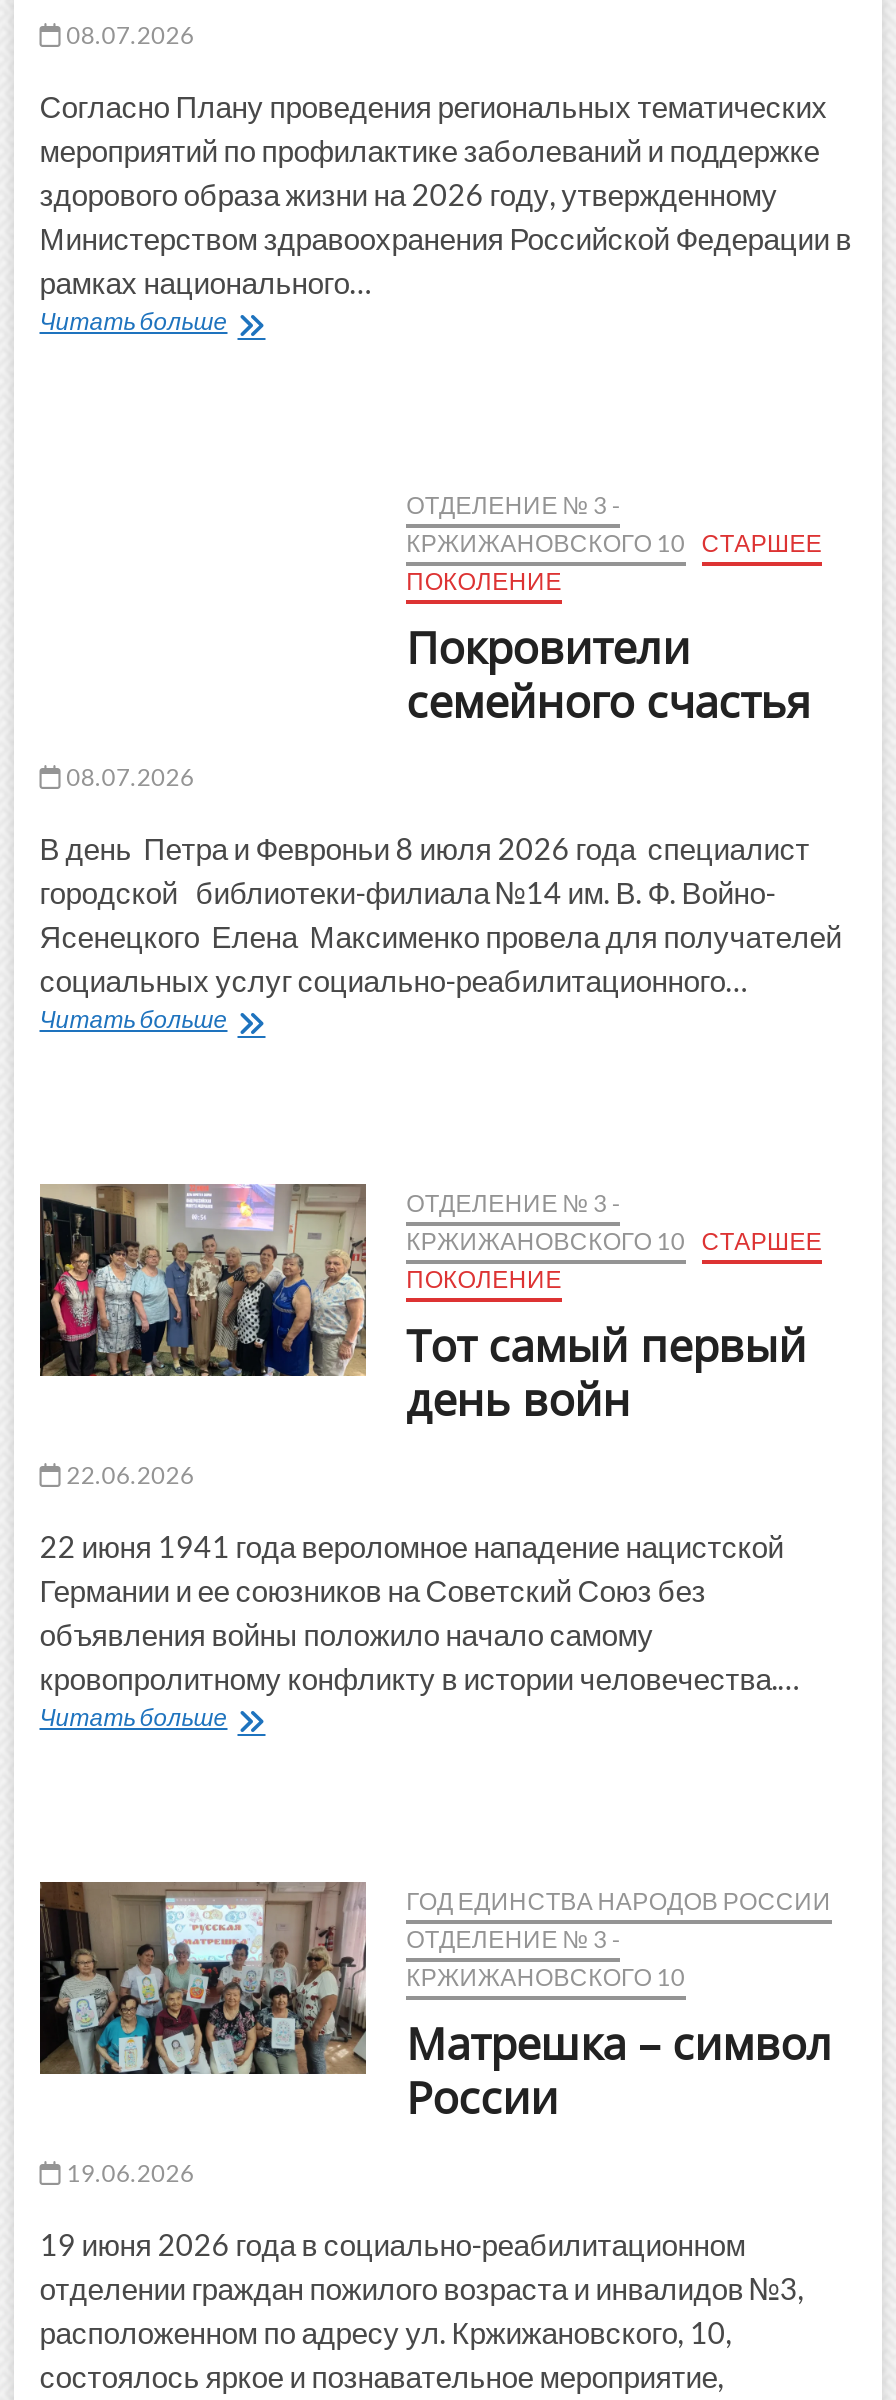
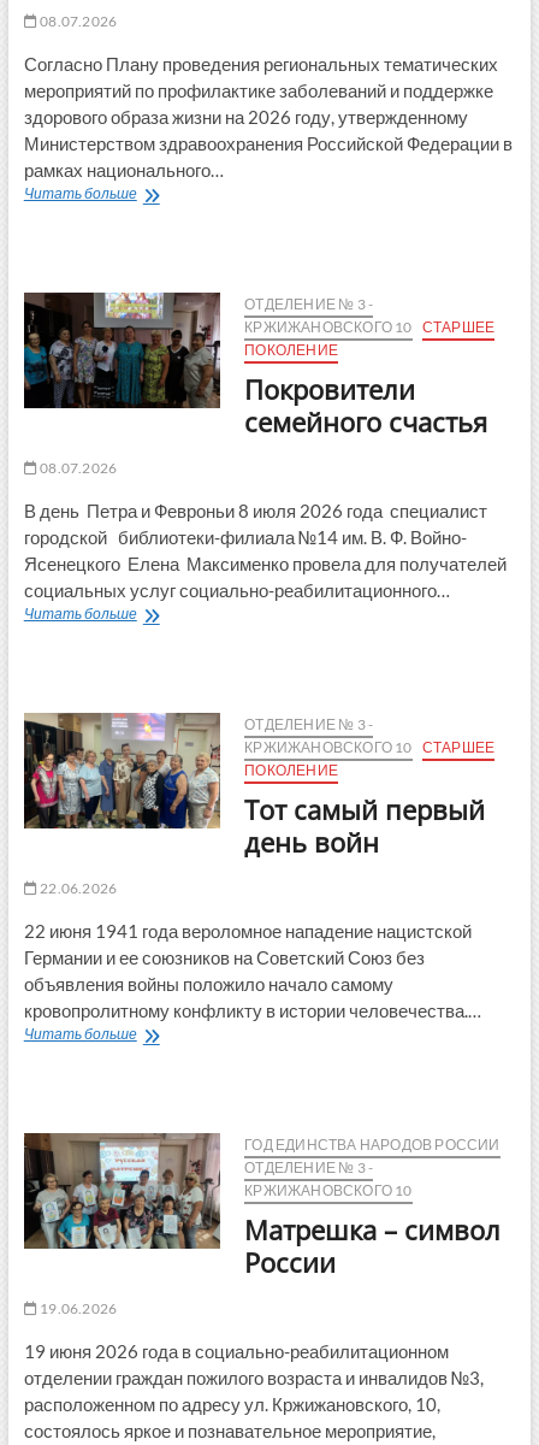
+ [image]
